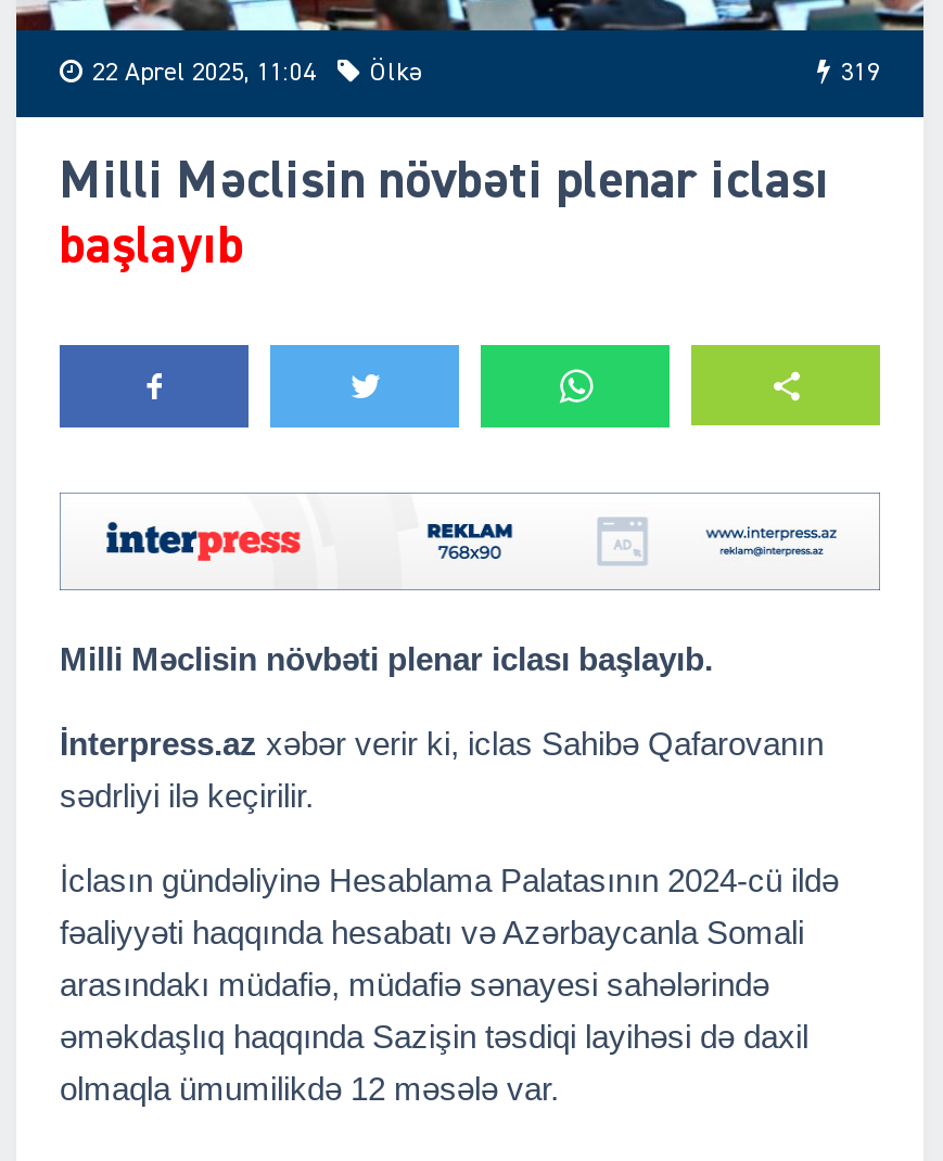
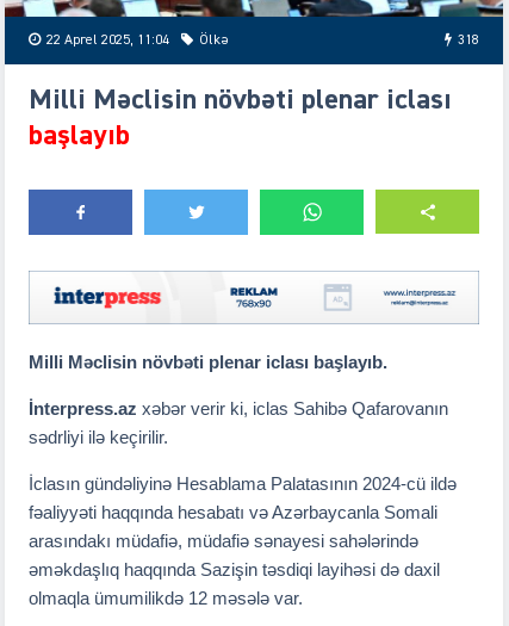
- 319
+ 318
